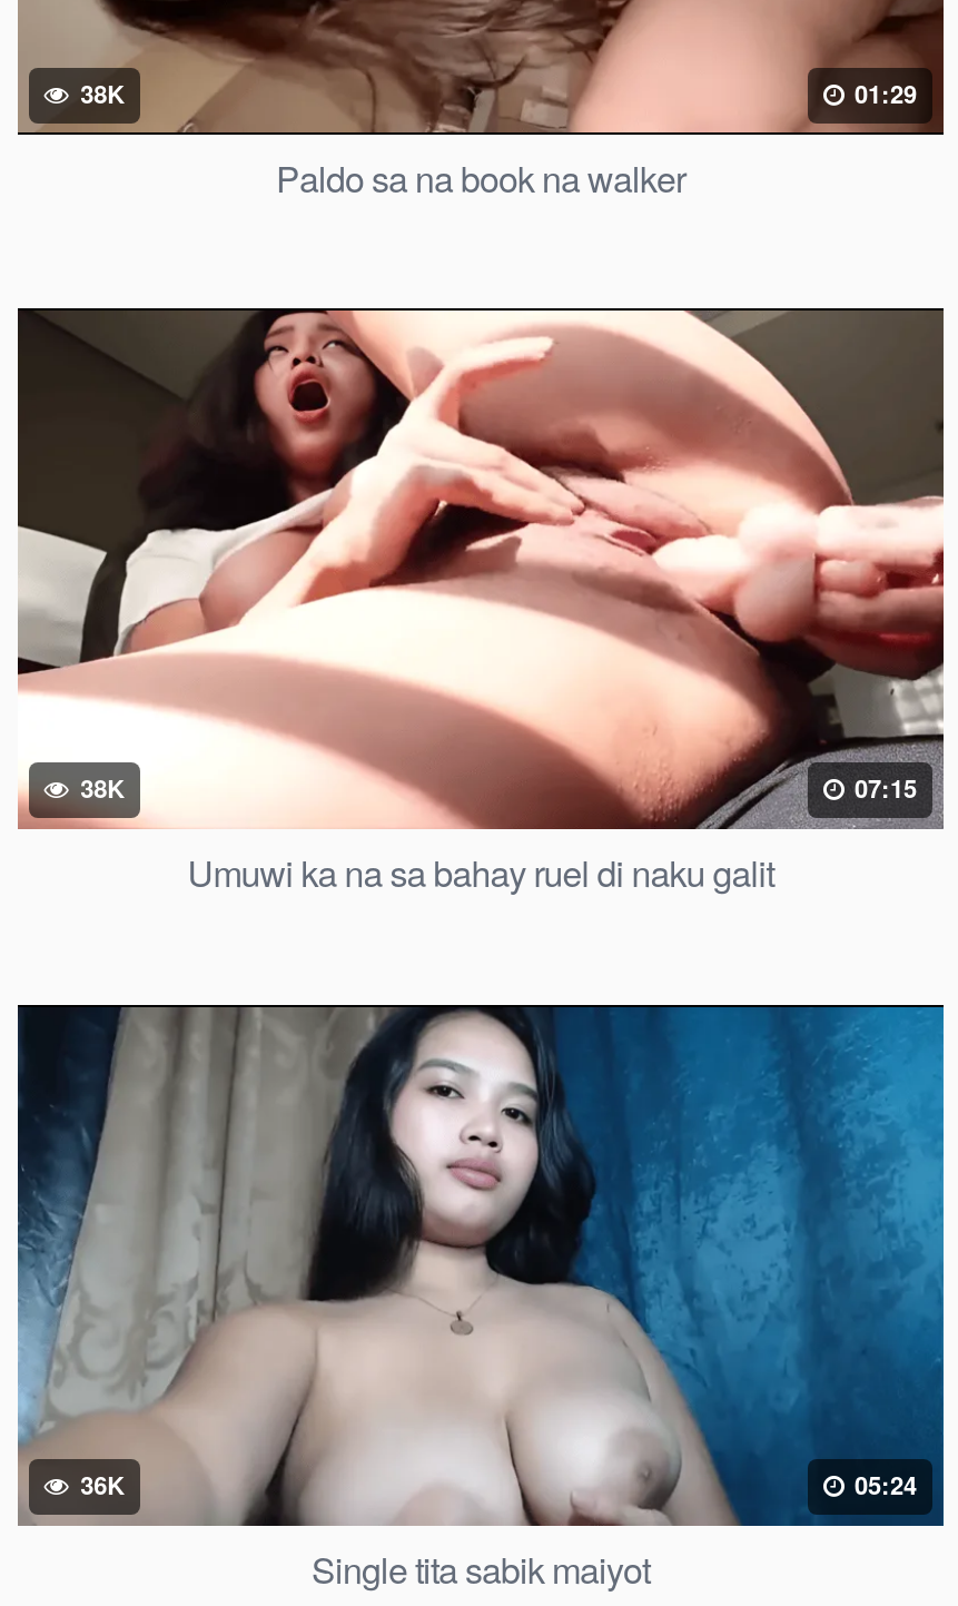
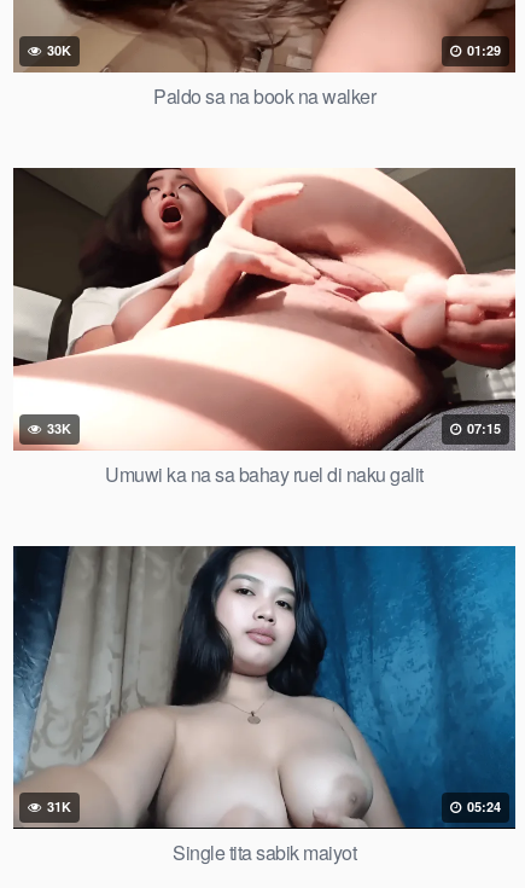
- 38K
+ 30K

- 38K
+ 33K

- 36K
+ 31K
